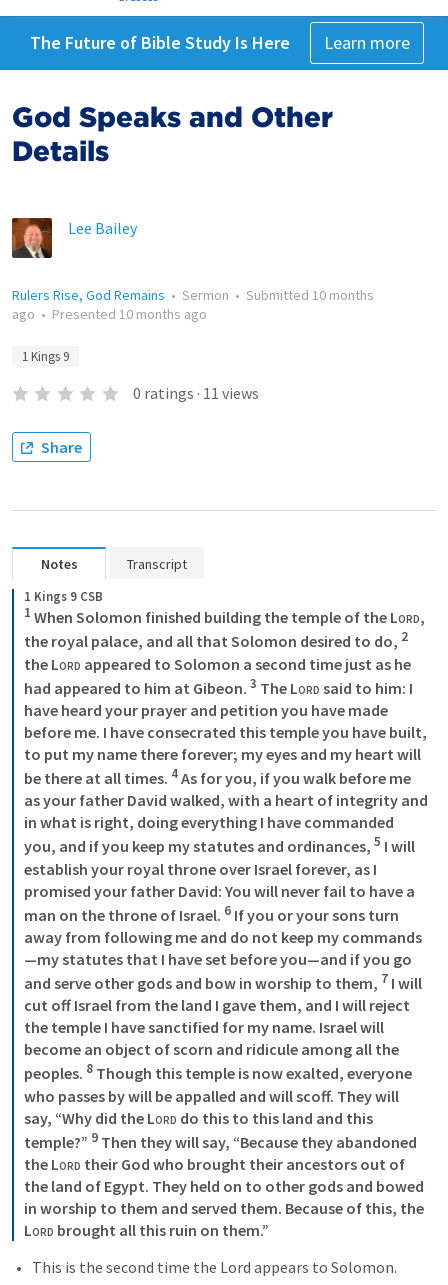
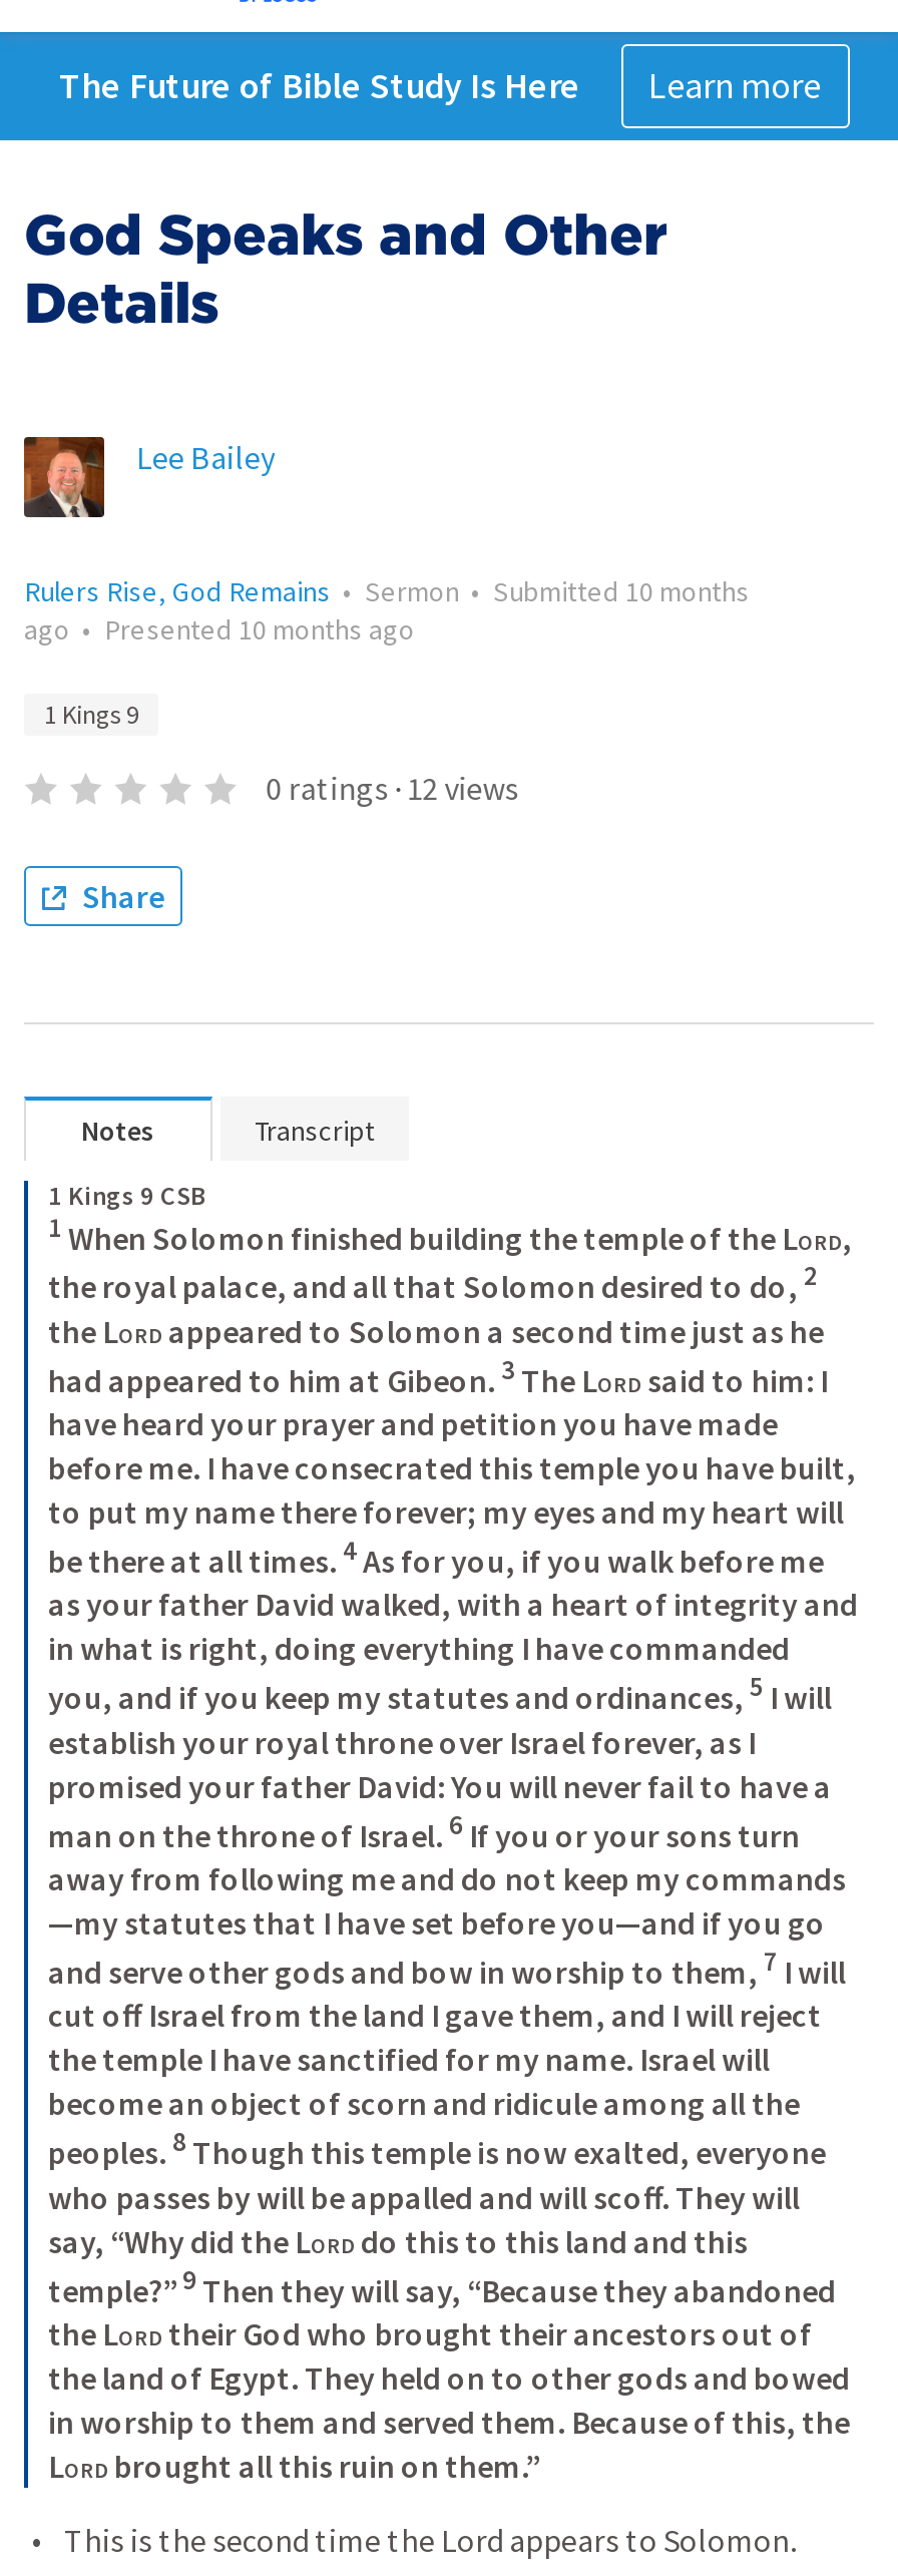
- 0 ratings · 11 views
+ 0 ratings · 12 views
